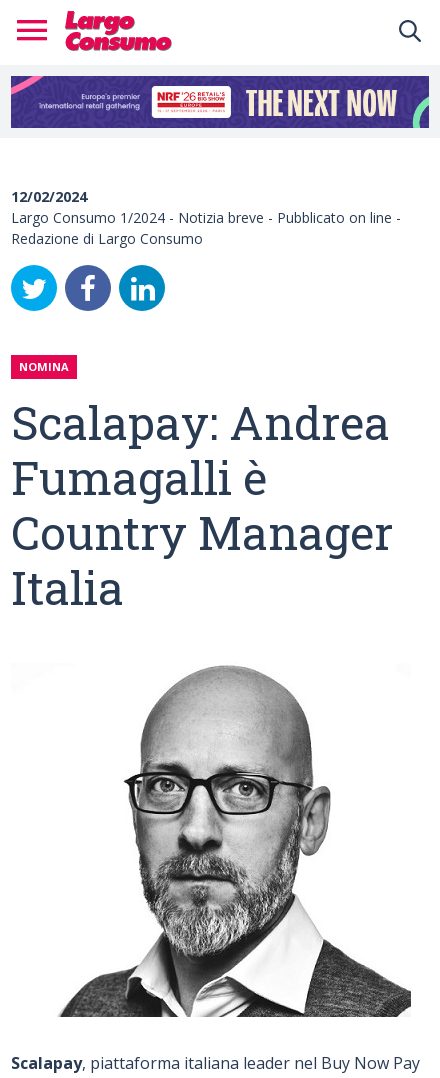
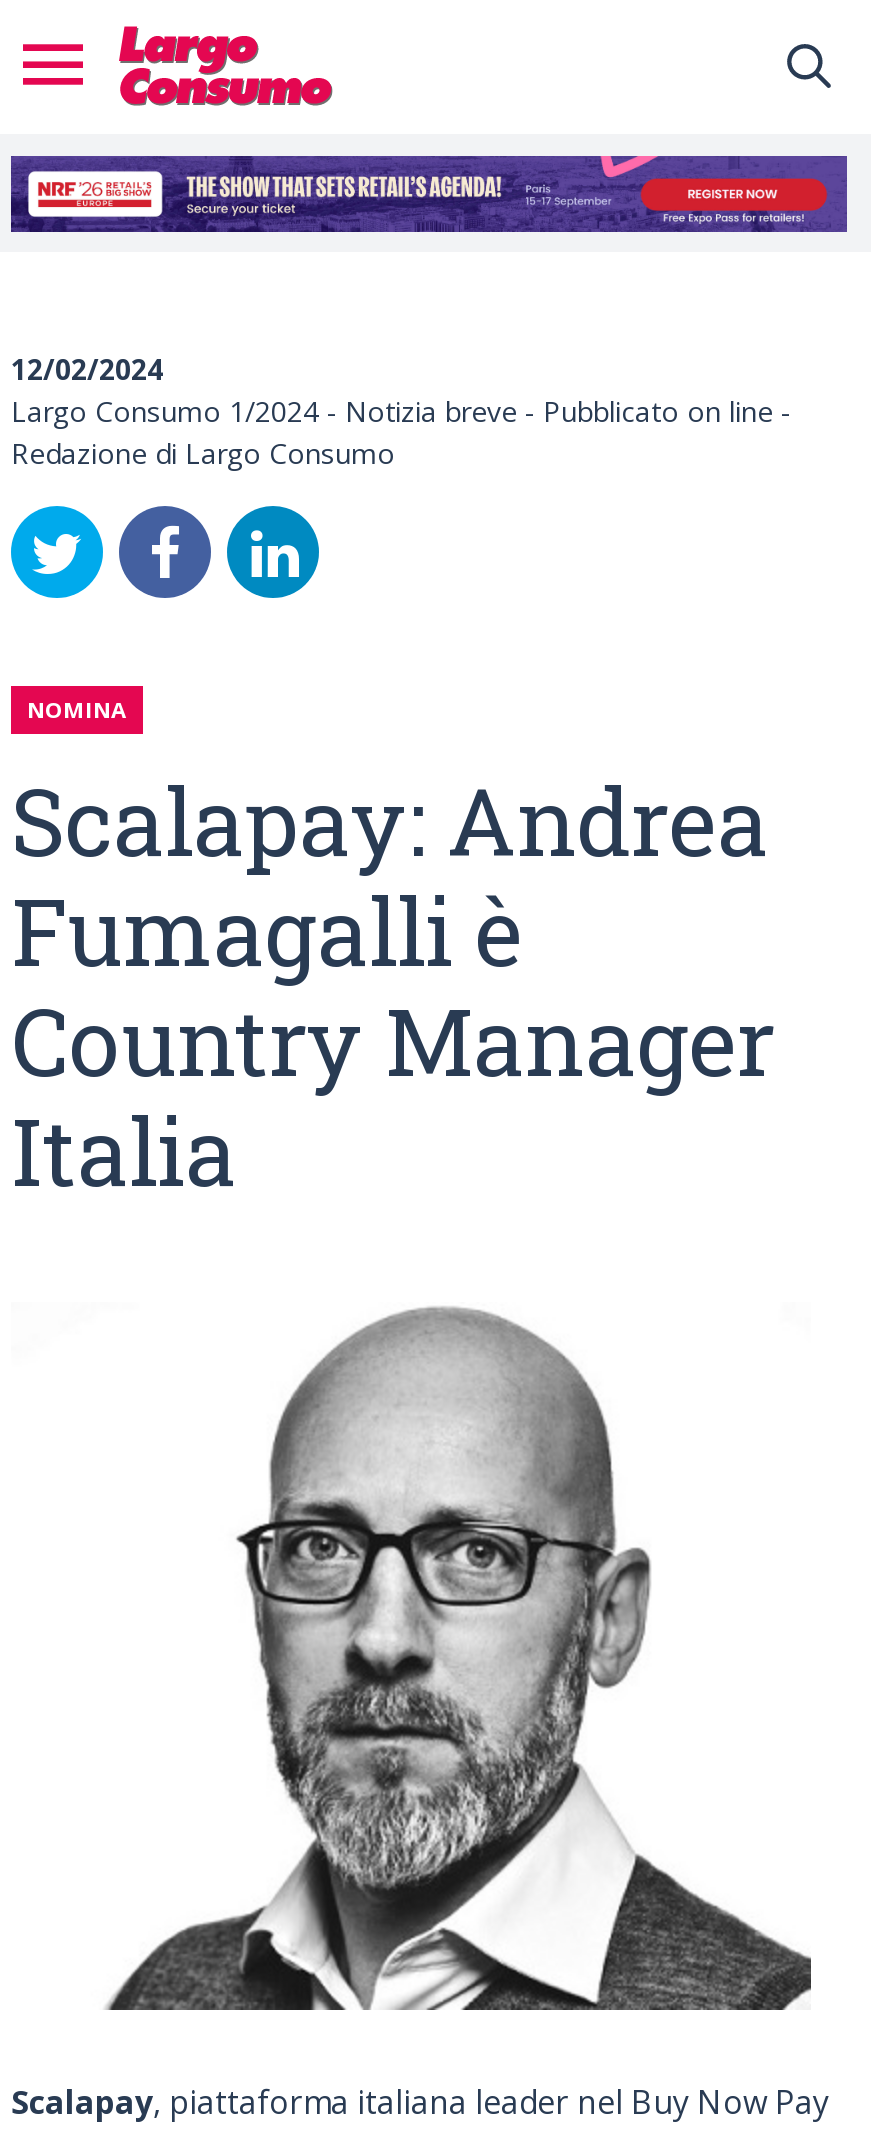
- [image]
+ [image]
